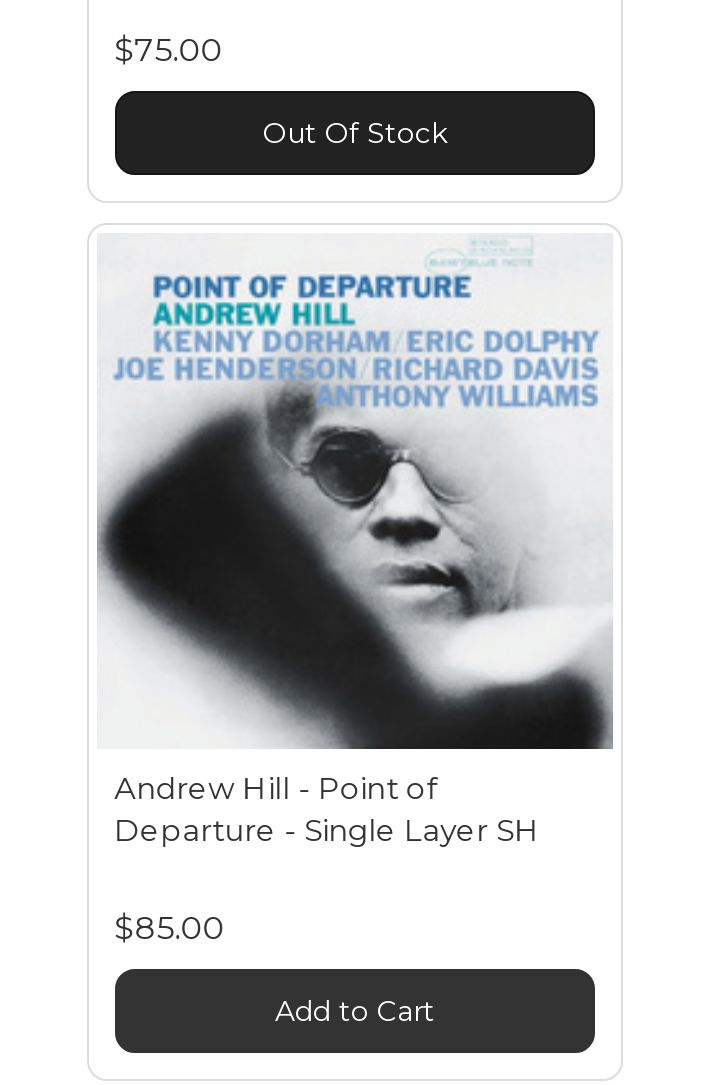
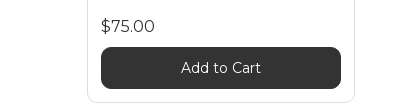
- Out Of Stock

- [image]
- Andrew Hill - Point of
- Departure - Single Layer SH
- $85.00
